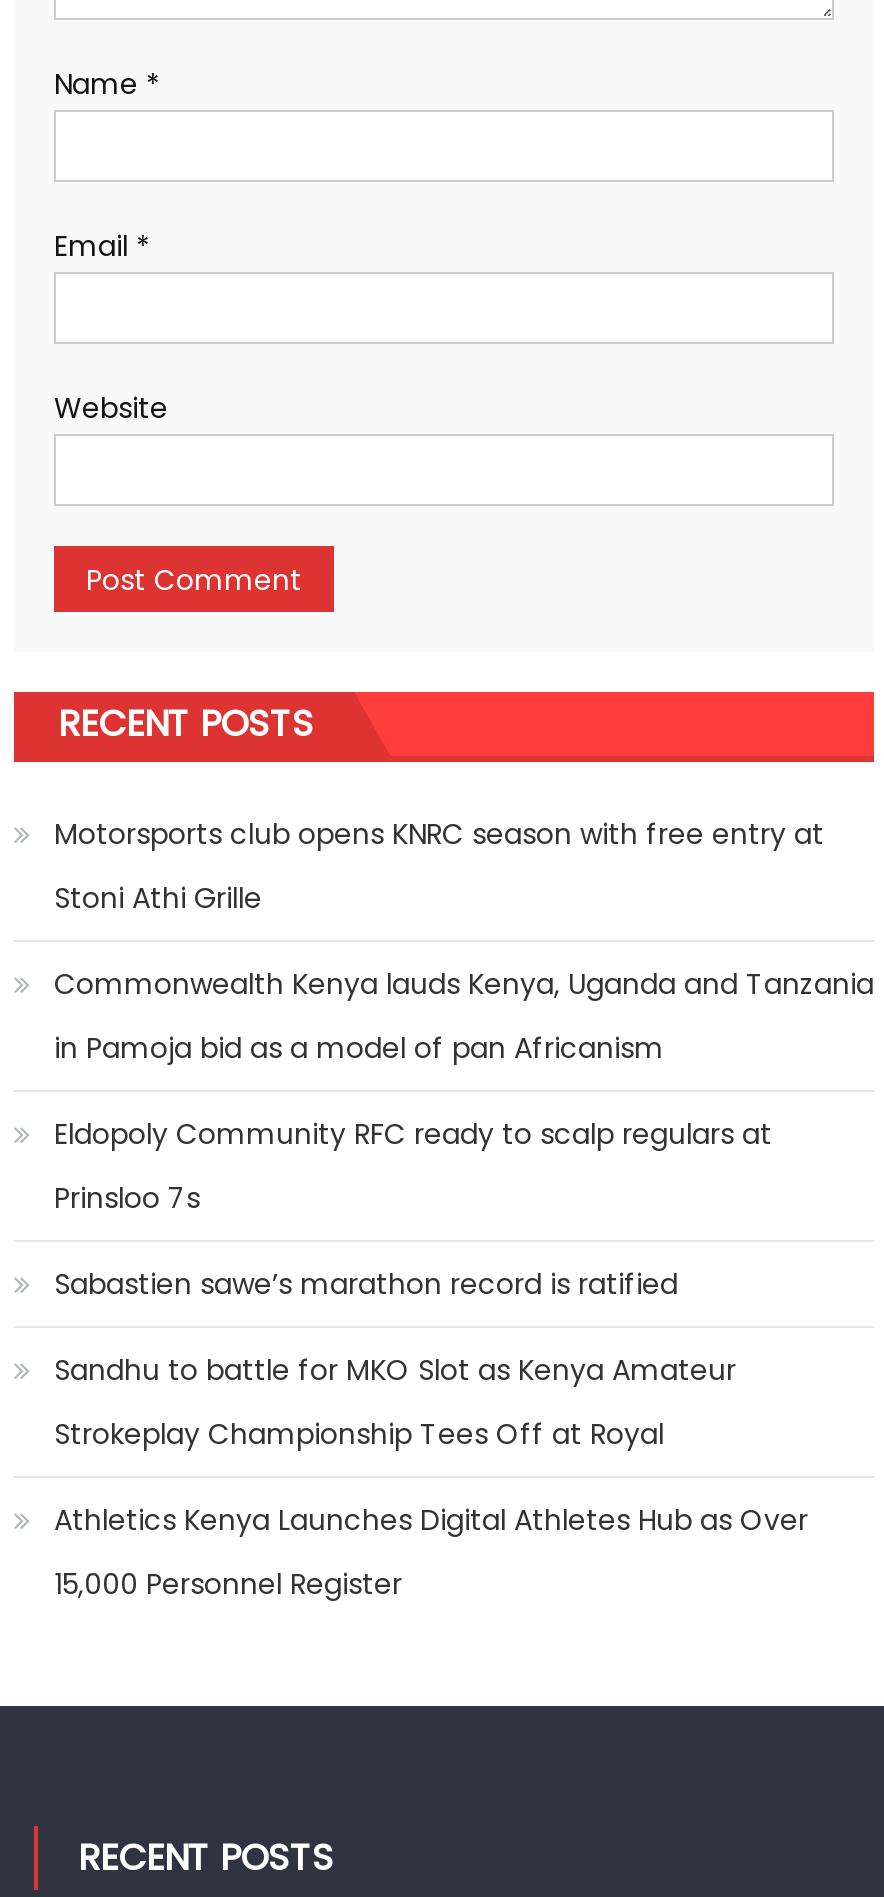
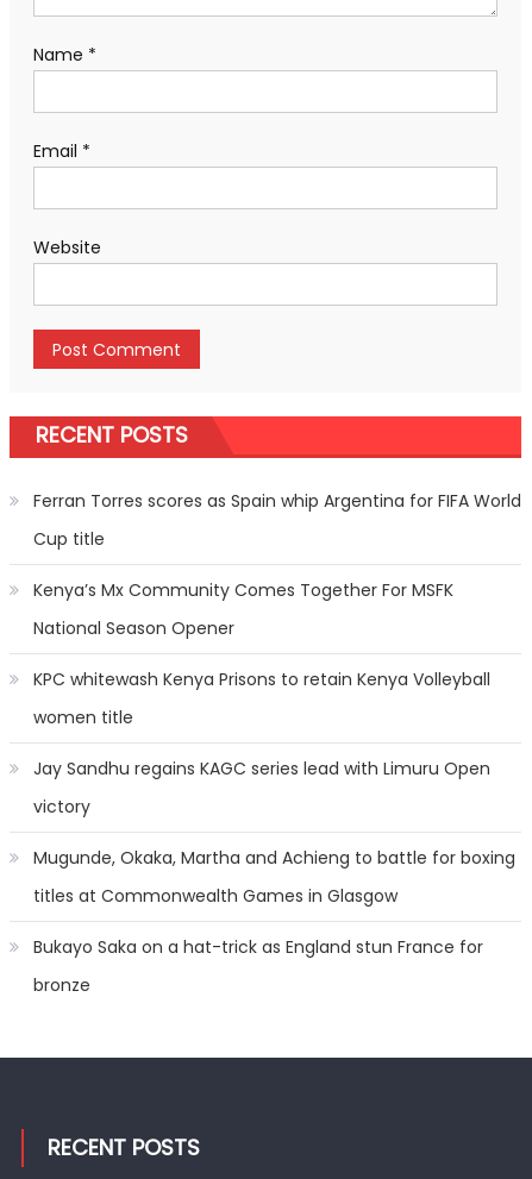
- Motorsports club opens KNRC season with free entry at
- Stoni Athi Grille
- Commonwealth Kenya lauds Kenya, Uganda and Tanzania
- in Pamoja bid as a model of pan Africanism
- Eldopoly Community RFC ready to scalp regulars at
- Prinsloo 7s
- Sabastien sawe’s marathon record is ratified
- Sandhu to battle for MKO Slot as Kenya Amateur
- Strokeplay Championship Tees Off at Royal
- Athletics Kenya Launches Digital Athletes Hub as Over
- 15,000 Personnel Register
+ Ferran Torres scores as Spain whip Argentina for FIFA World
+ Cup title
+ Kenya’s Mx Community Comes Together For MSFK
+ National Season Opener
+ KPC whitewash Kenya Prisons to retain Kenya Volleyball
+ women title
+ Jay Sandhu regains KAGC series lead with Limuru Open
+ victory
+ Mugunde, Okaka, Martha and Achieng to battle for boxing
+ titles at Commonwealth Games in Glasgow
+ Bukayo Saka on a hat-trick as England stun France for
+ bronze
